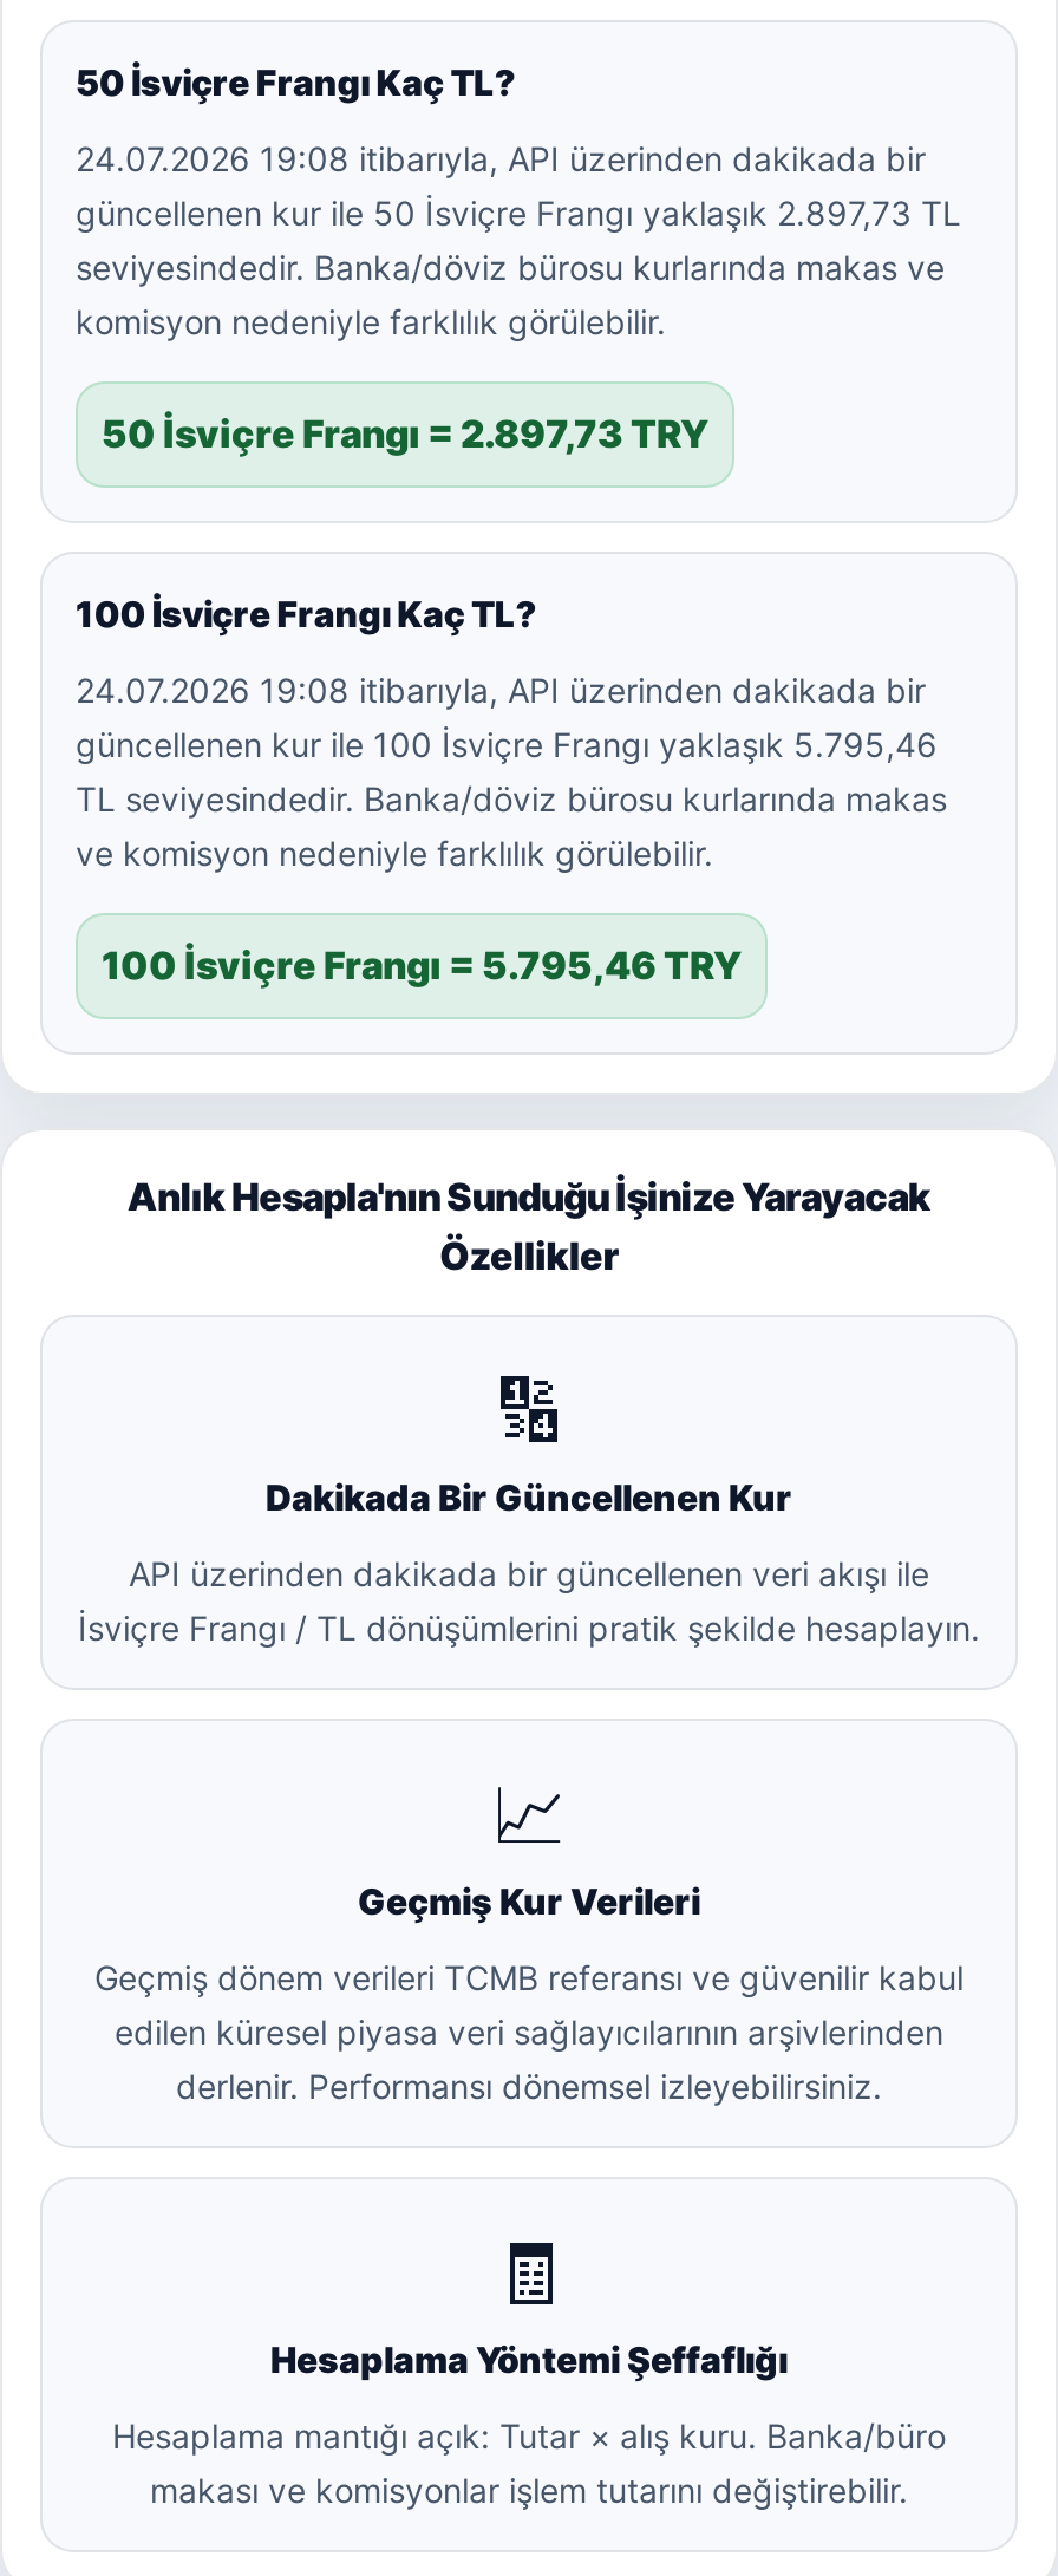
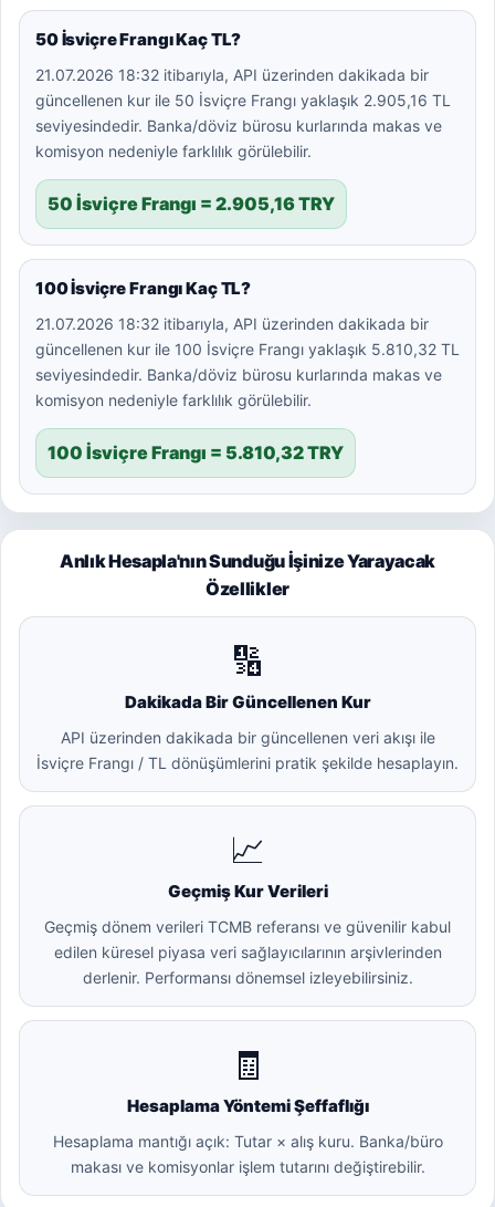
- 24.07.2026 19:08 itibarıyla, API üzerinden dakikada bir
+ 21.07.2026 18:32 itibarıyla, API üzerinden dakikada bir

- güncellenen kur ile 50 İsviçre Frangı yaklaşık 2.897,73 TL
+ güncellenen kur ile 50 İsviçre Frangı yaklaşık 2.905,16 TL

- 50 İsviçre Frangı = 2.897,73 TRY
+ 50 İsviçre Frangı = 2.905,16 TRY

- 24.07.2026 19:08 itibarıyla, API üzerinden dakikada bir
- güncellenen kur ile 100 İsviçre Frangı yaklaşık 5.795,46
- TL seviyesindedir. Banka/döviz bürosu kurlarında makas
- ve komisyon nedeniyle farklılık görülebilir.
+ 21.07.2026 18:32 itibarıyla, API üzerinden dakikada bir
+ güncellenen kur ile 100 İsviçre Frangı yaklaşık 5.810,32 TL
+ seviyesindedir. Banka/döviz bürosu kurlarında makas ve
+ komisyon nedeniyle farklılık görülebilir.

- 100 İsviçre Frangı = 5.795,46 TRY
+ 100 İsviçre Frangı = 5.810,32 TRY
